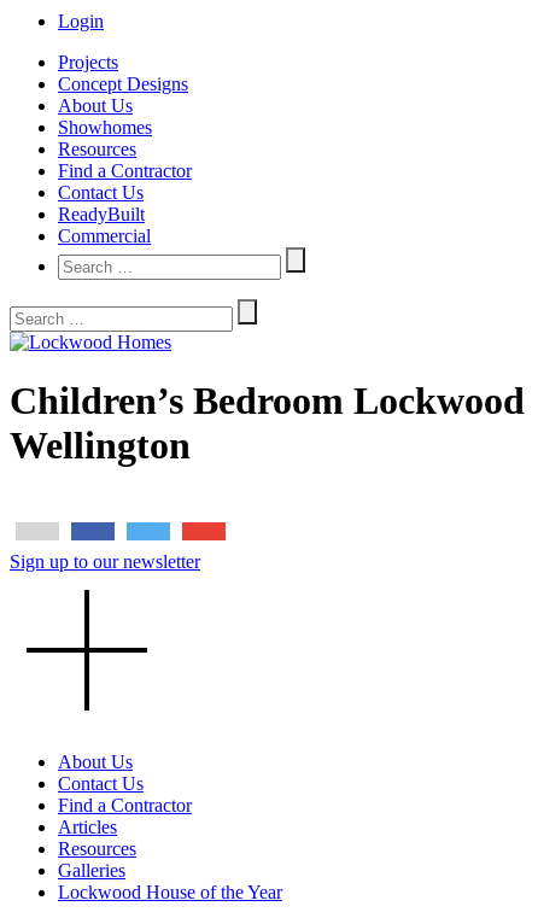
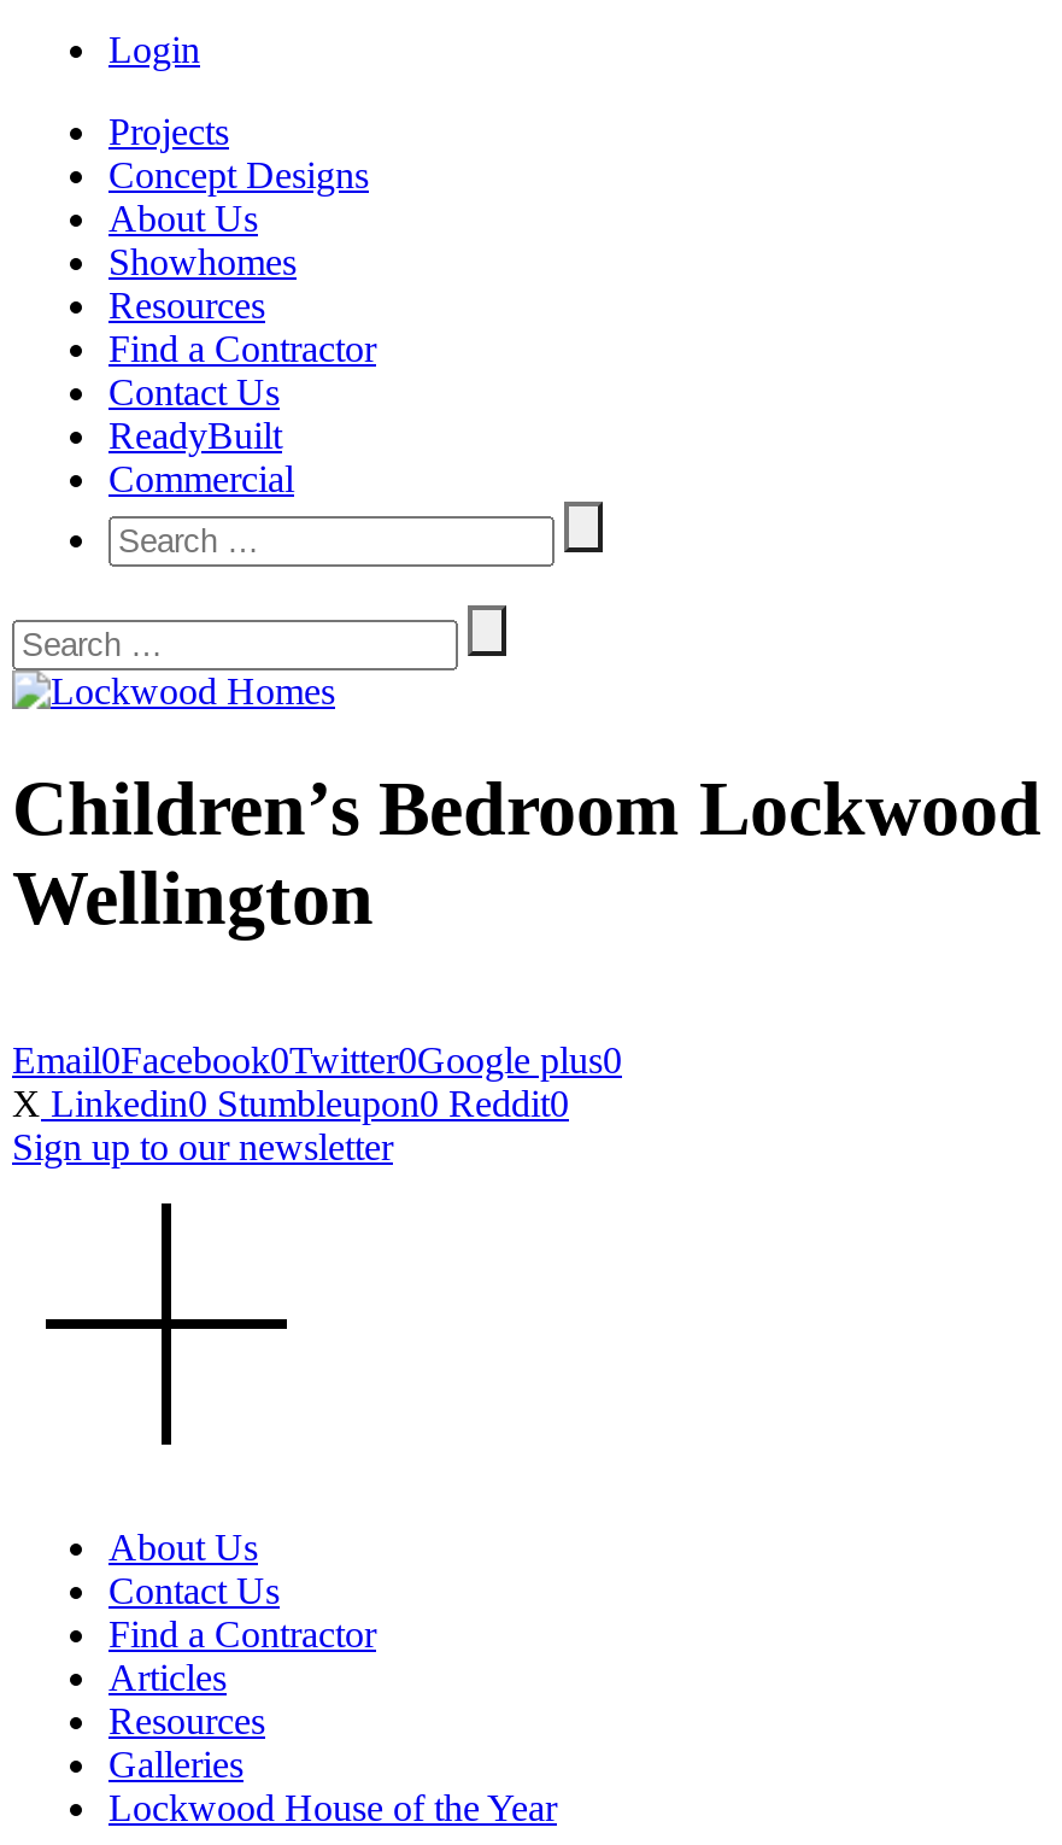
+ Email0Facebook0Twitter0Google plus0
+ X Linkedin0 Stumbleupon0 Reddit0
